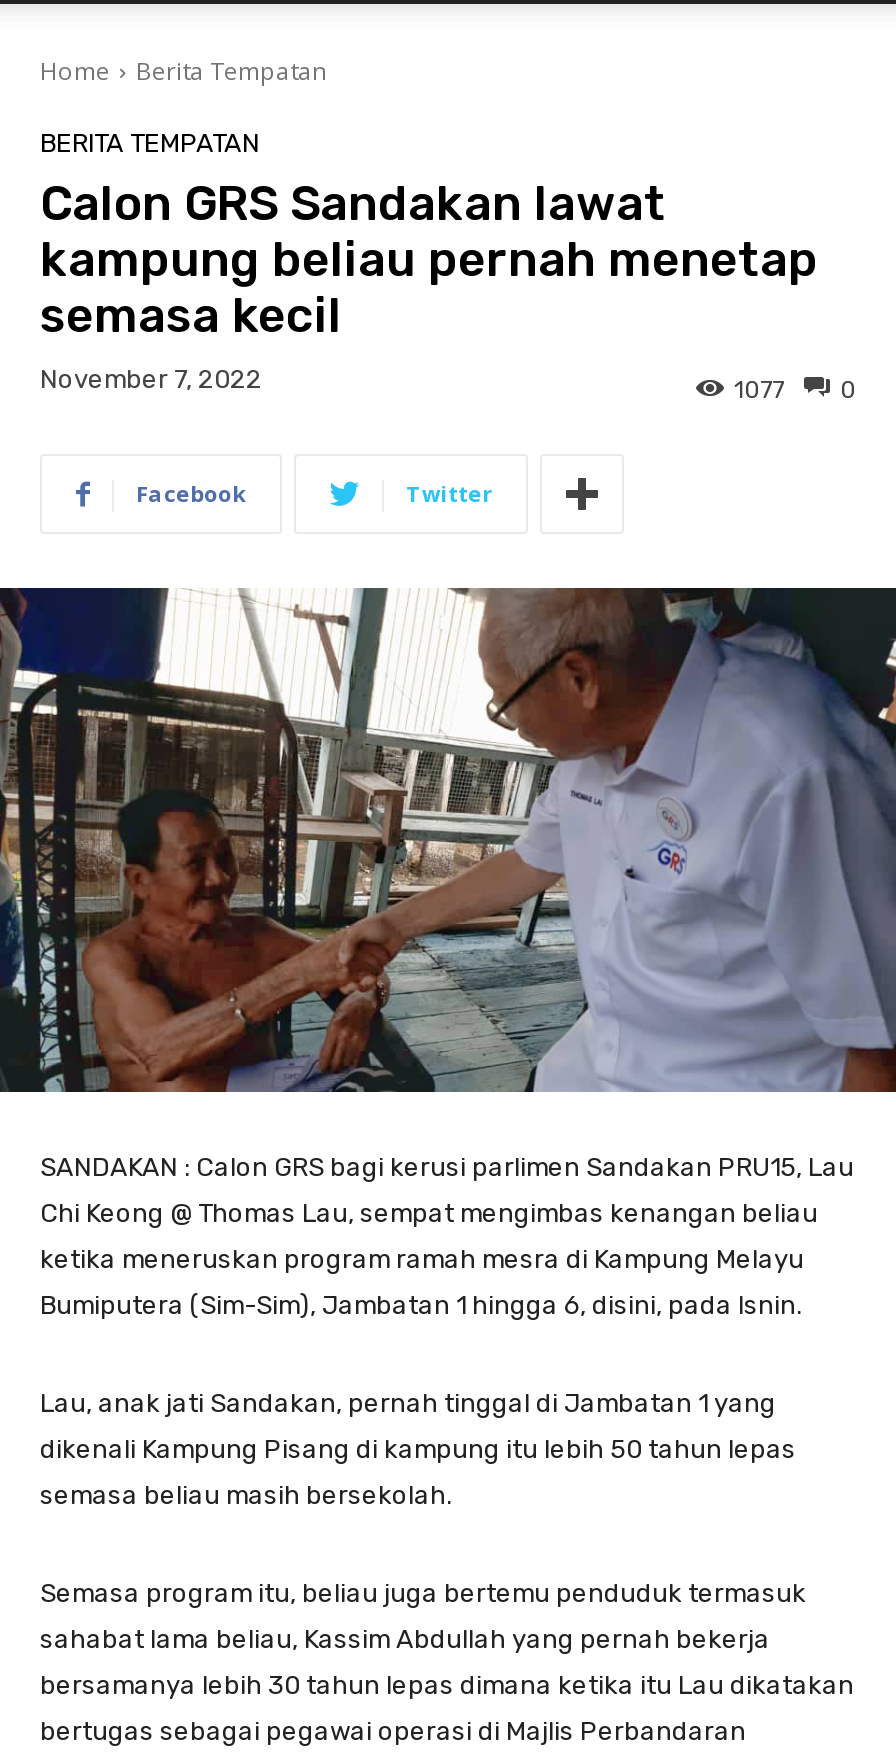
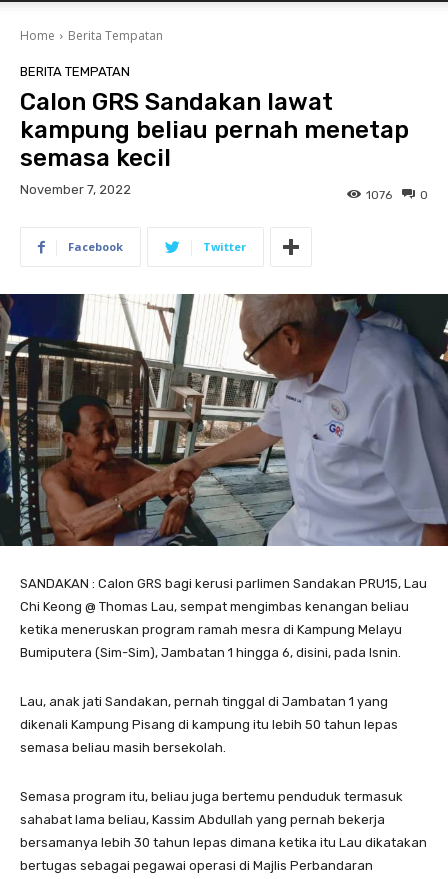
- 1077 0
+ 1076 0
